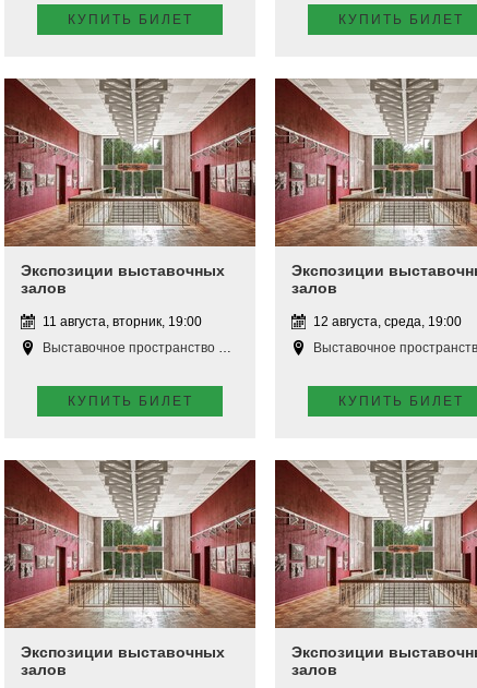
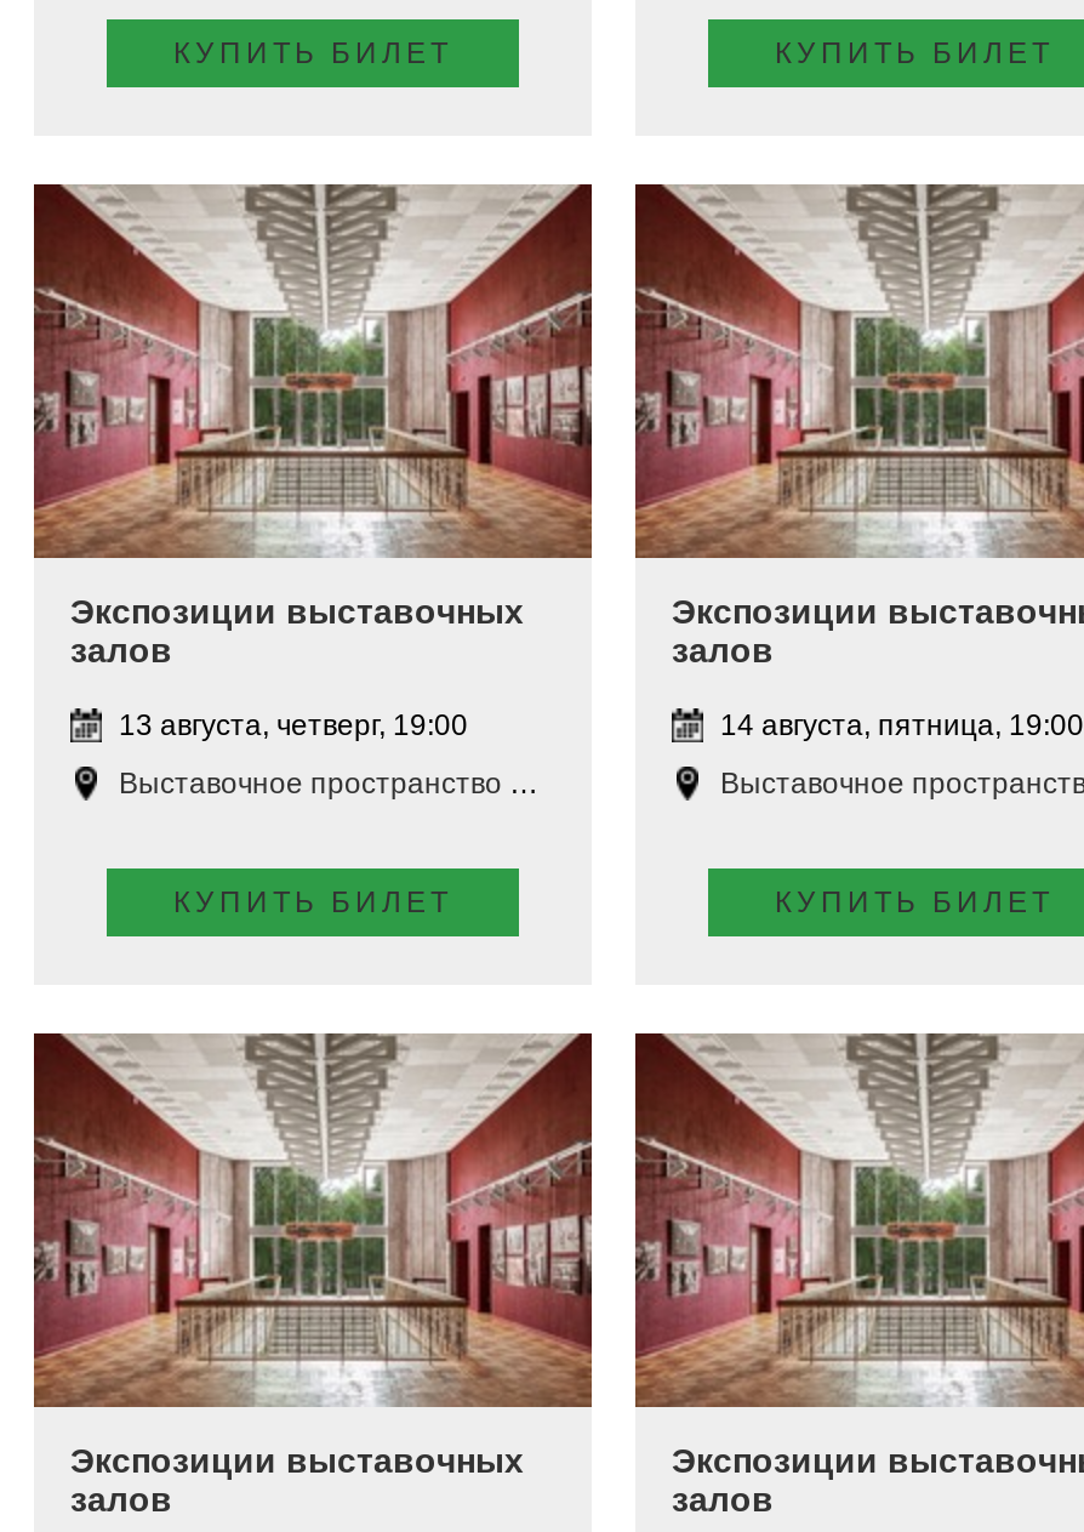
- 11 августа, вторник, 19:00
+ 13 августа, четверг, 19:00

- 12 августа, среда, 19:00
+ 14 августа, пятница, 19:00
